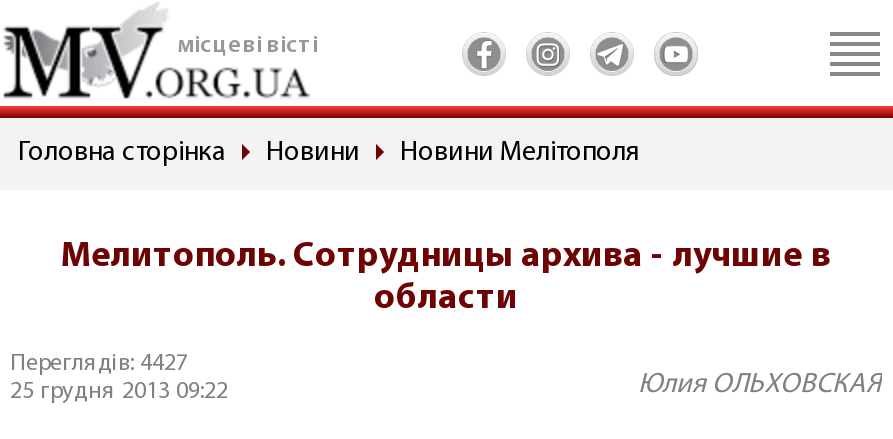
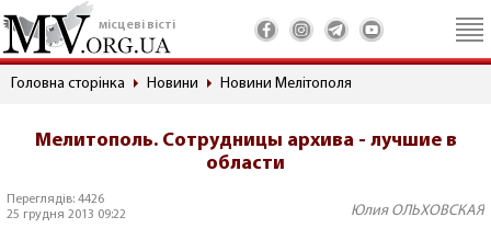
- Переглядів: 4427
+ Переглядів: 4426
